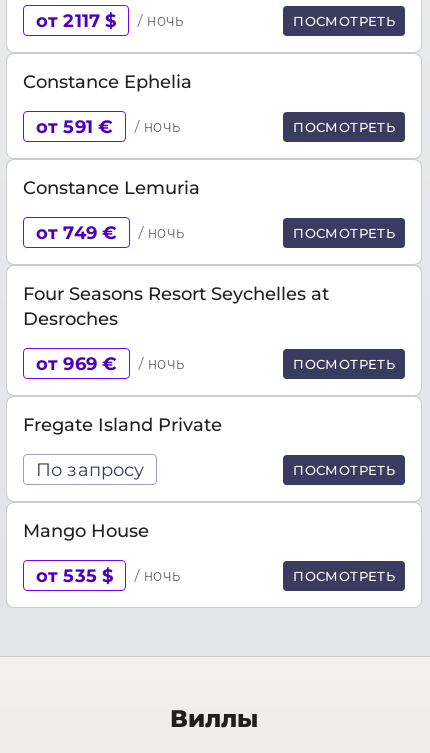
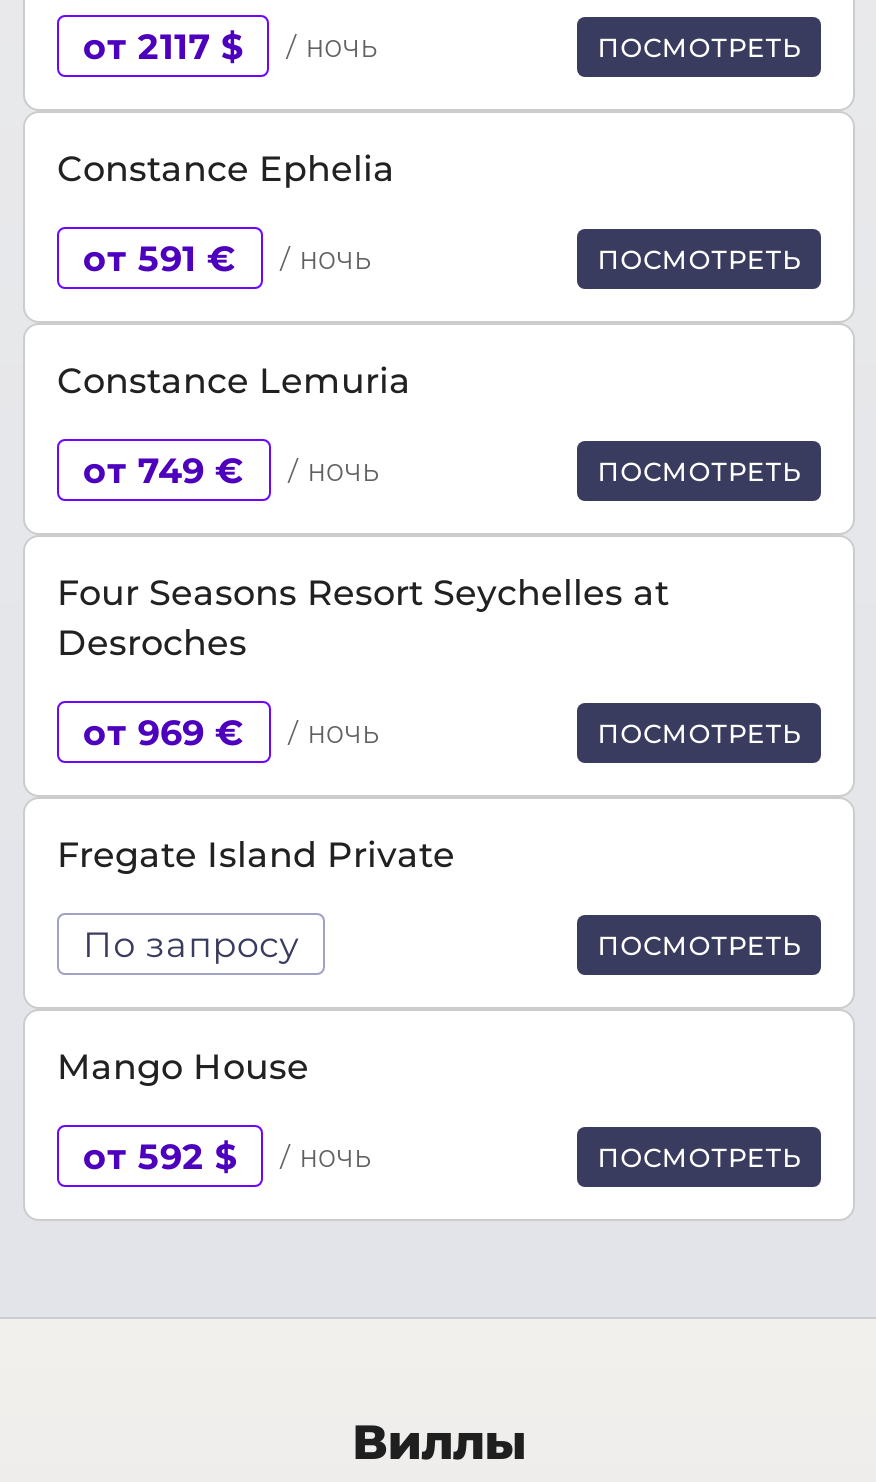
- от 535 $ / ночь
+ от 592 $ / ночь
